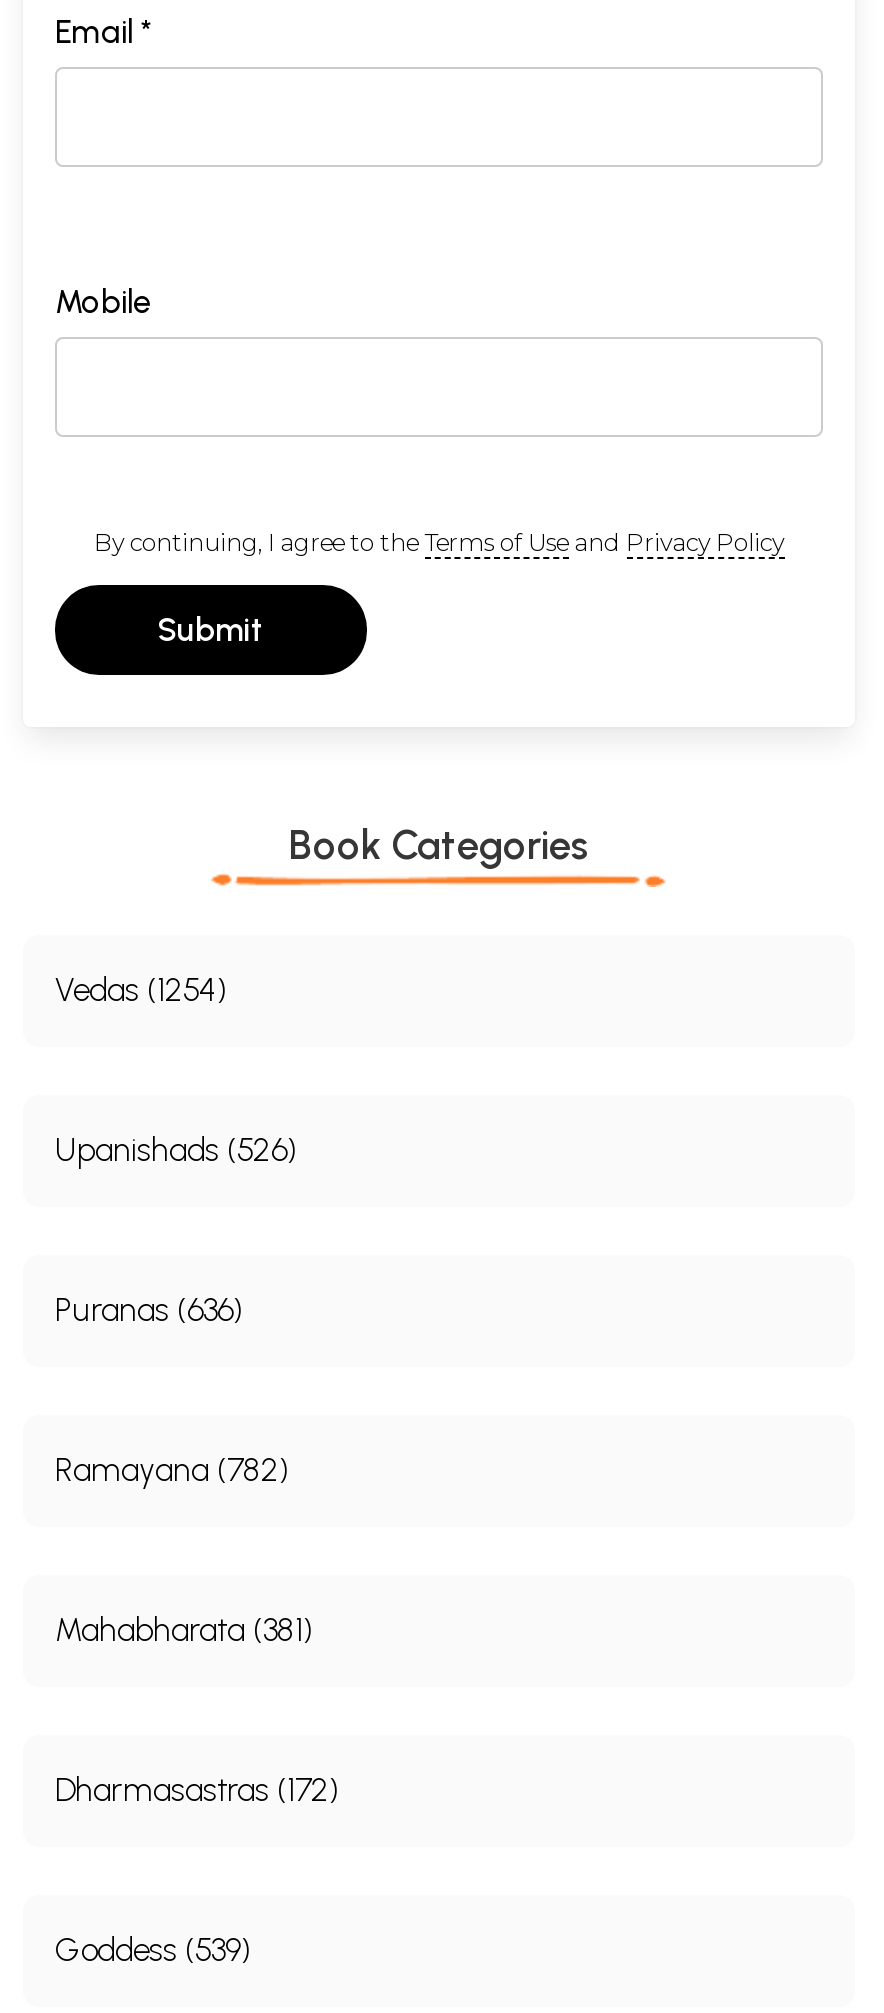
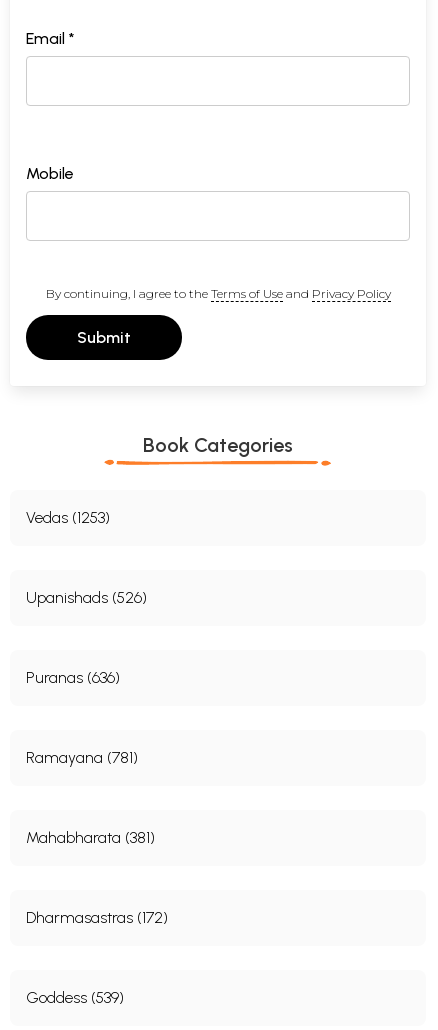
- Vedas (1254)
+ Vedas (1253)

- Ramayana (782)
+ Ramayana (781)
